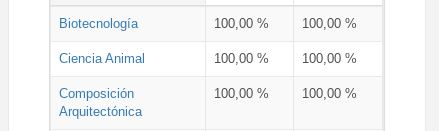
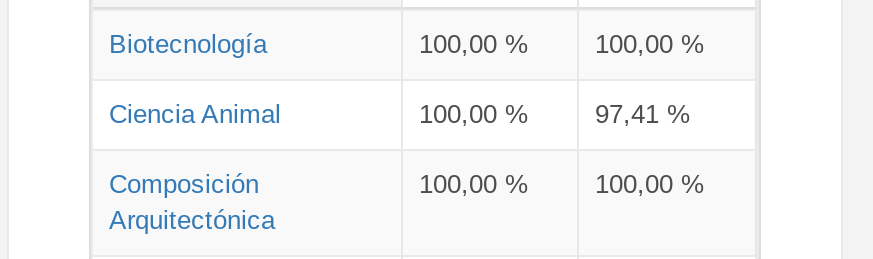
- 100,00 %
+ 97,41 %
